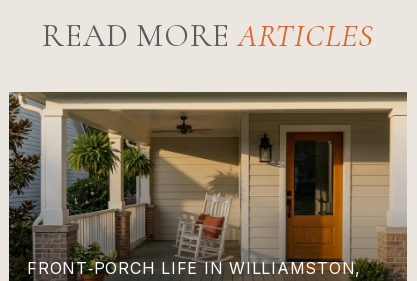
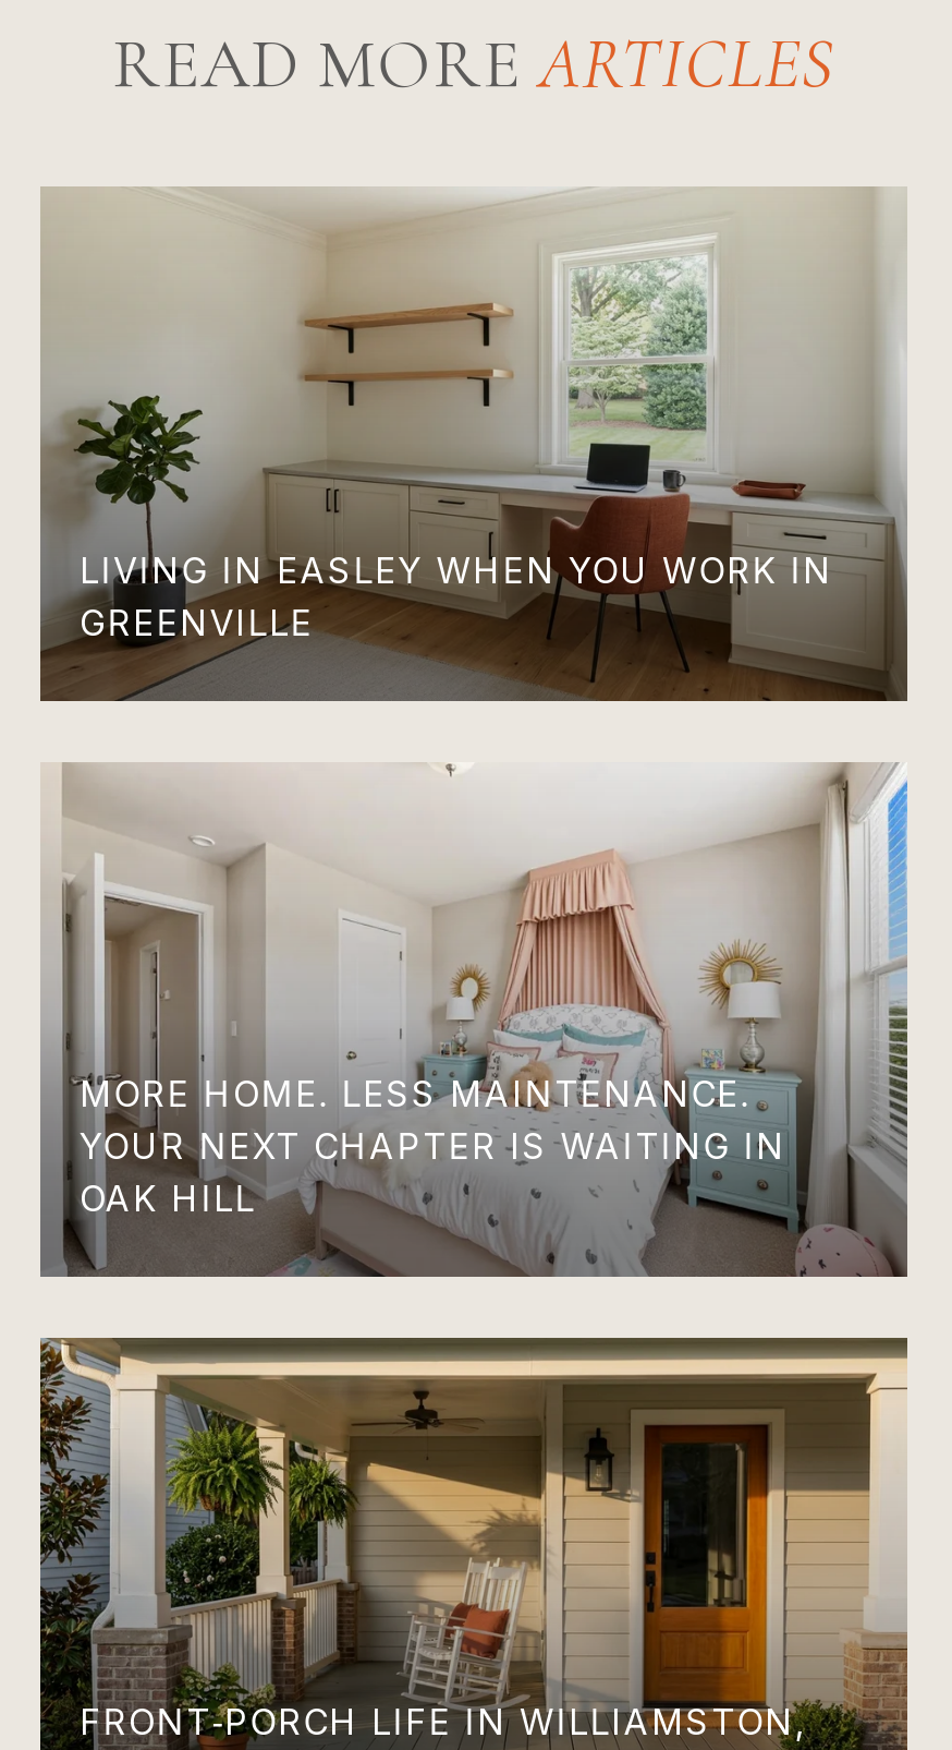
+ [image]
+ LIVING IN EASLEY WHEN YOU WORK IN
+ GREENVILLE

+ [image]
+ MORE HOME. LESS MAINTENANCE.
+ YOUR NEXT CHAPTER IS WAITING IN
+ OAK HILL
